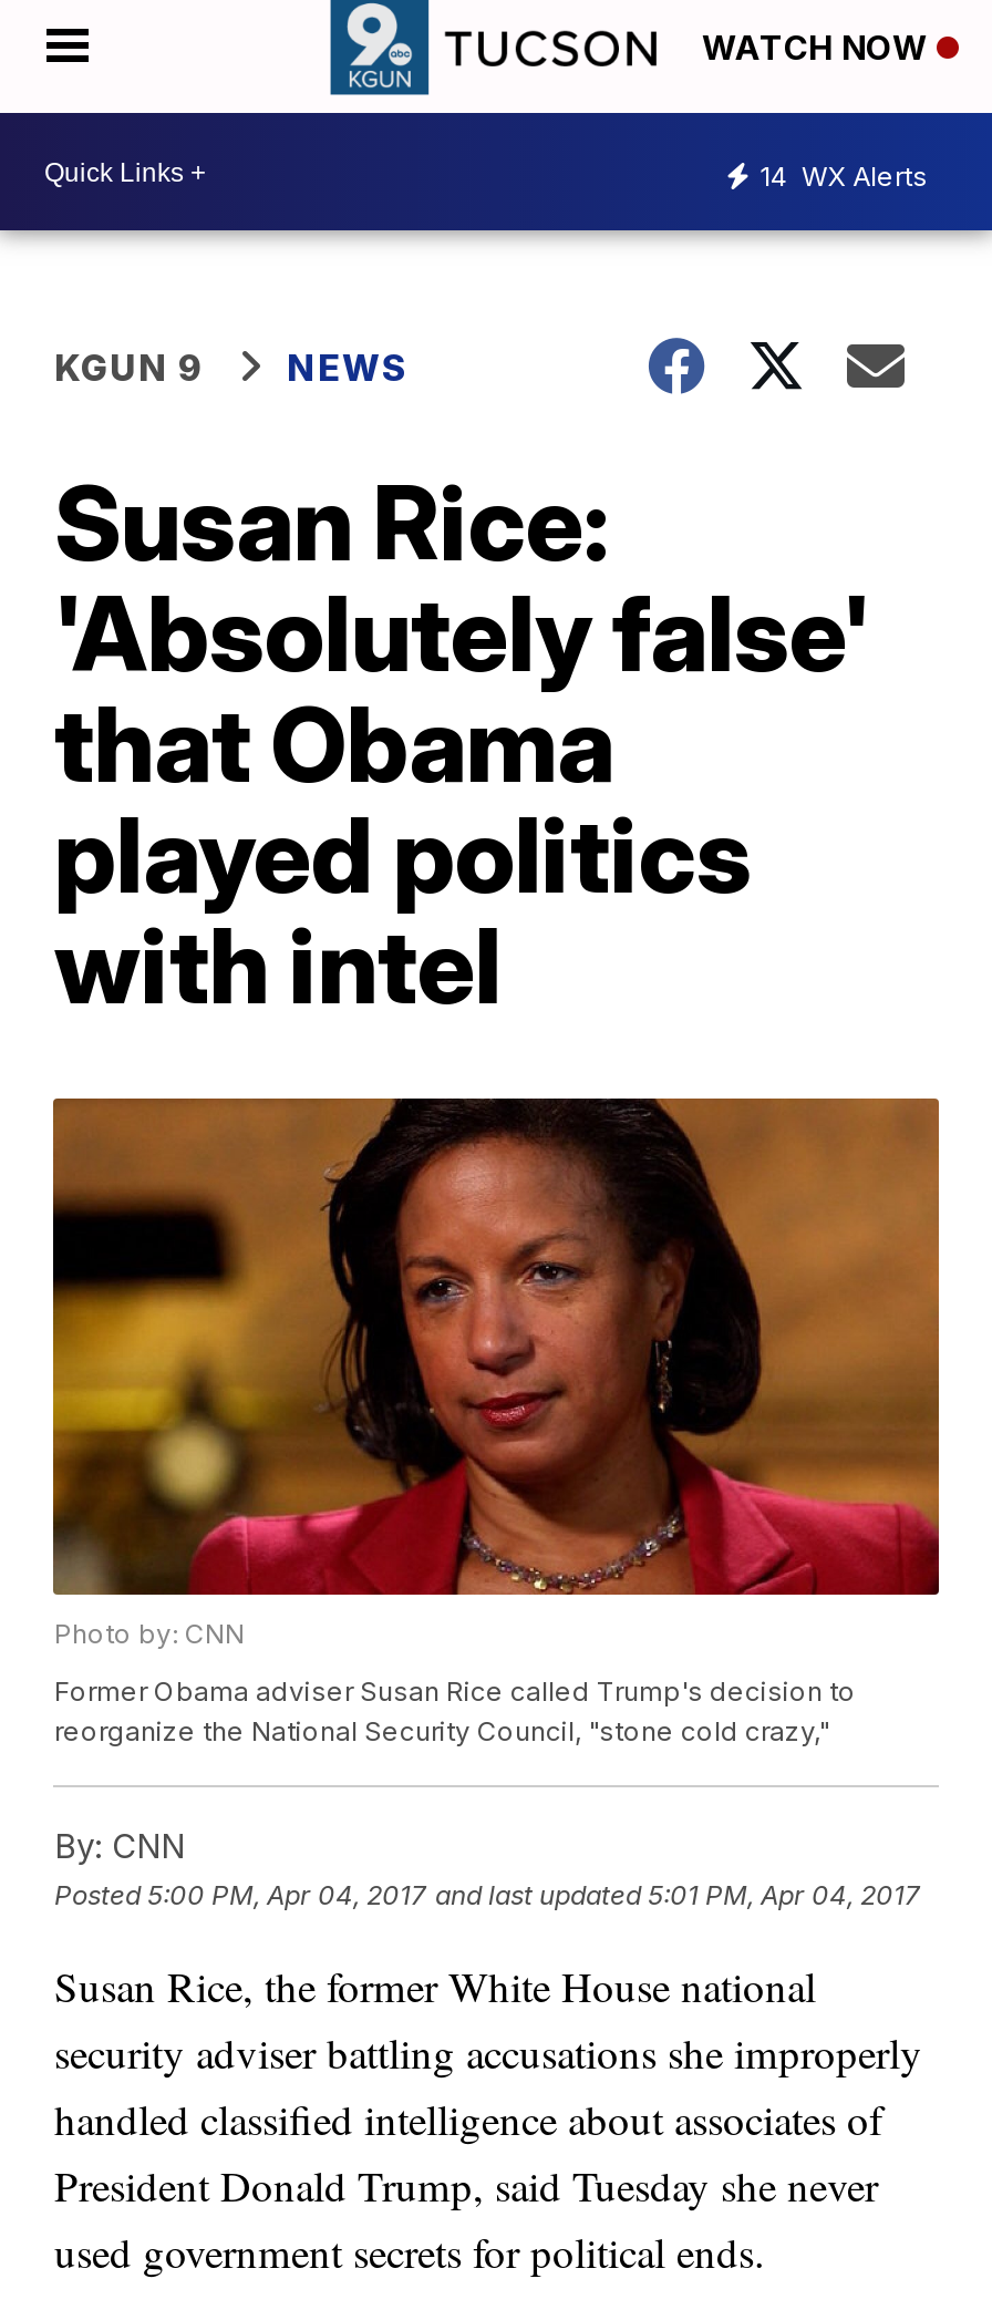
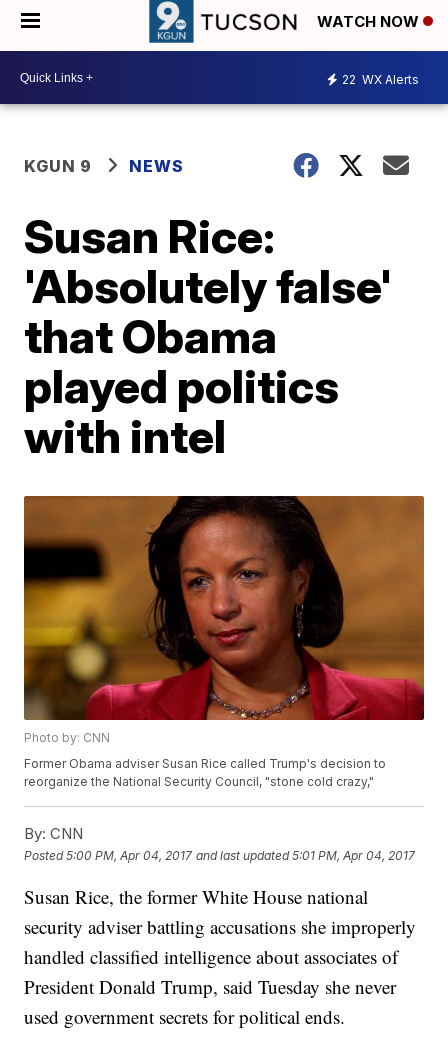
- 14 WX Alerts
+ 22 WX Alerts
